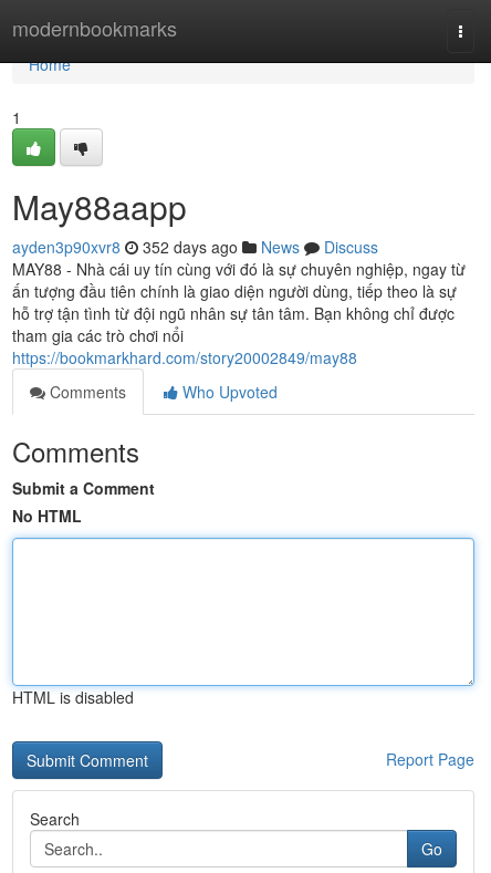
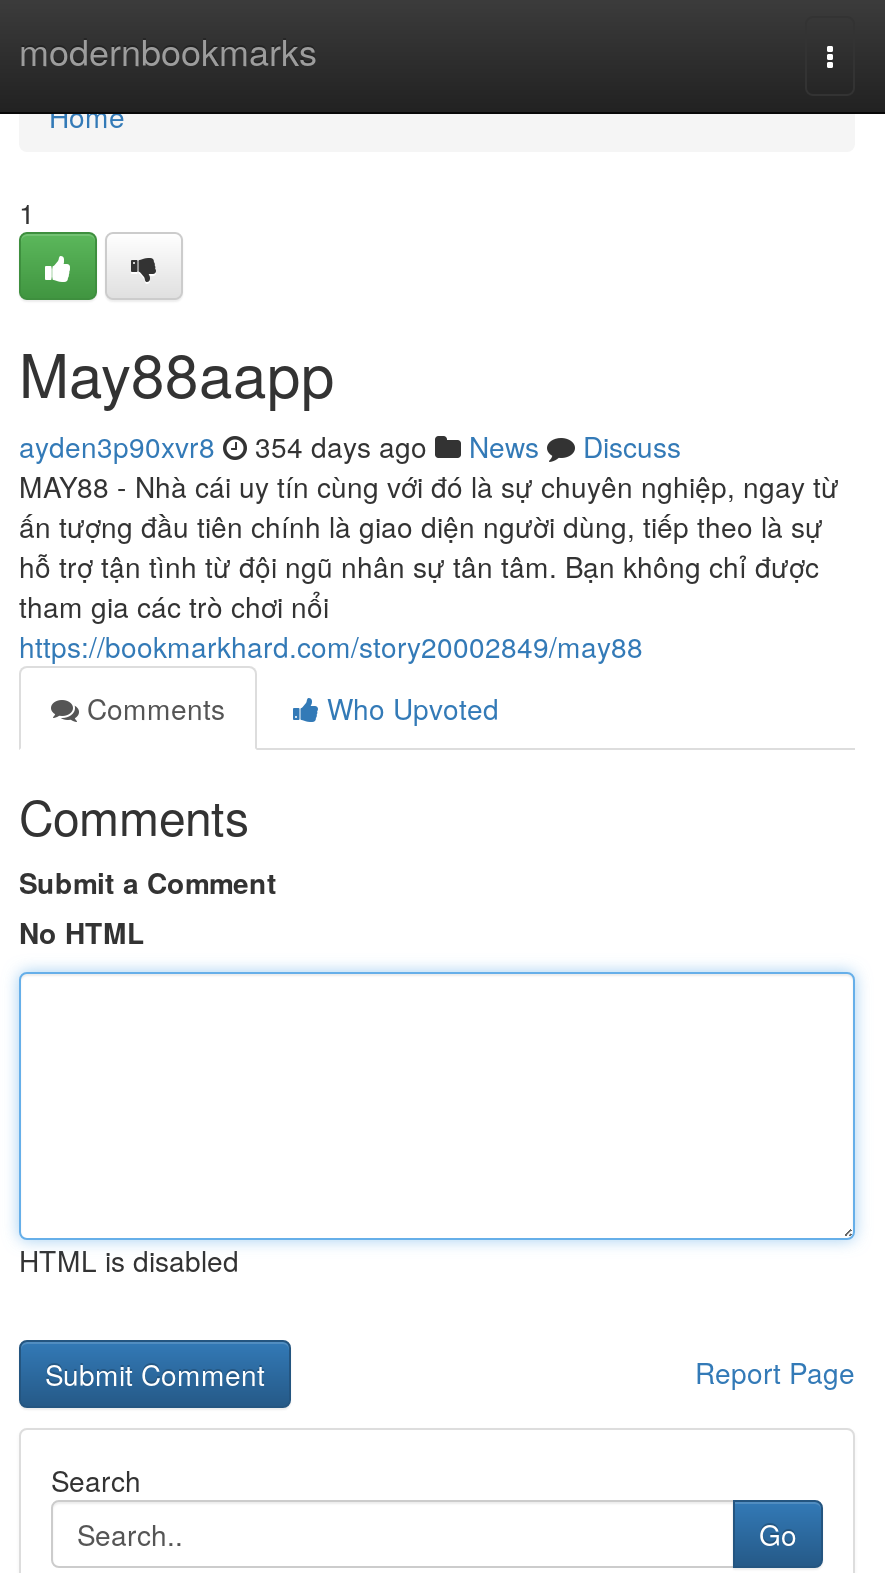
- ayden3p90xvr8 352 days ago News Discuss
+ ayden3p90xvr8 354 days ago News Discuss
